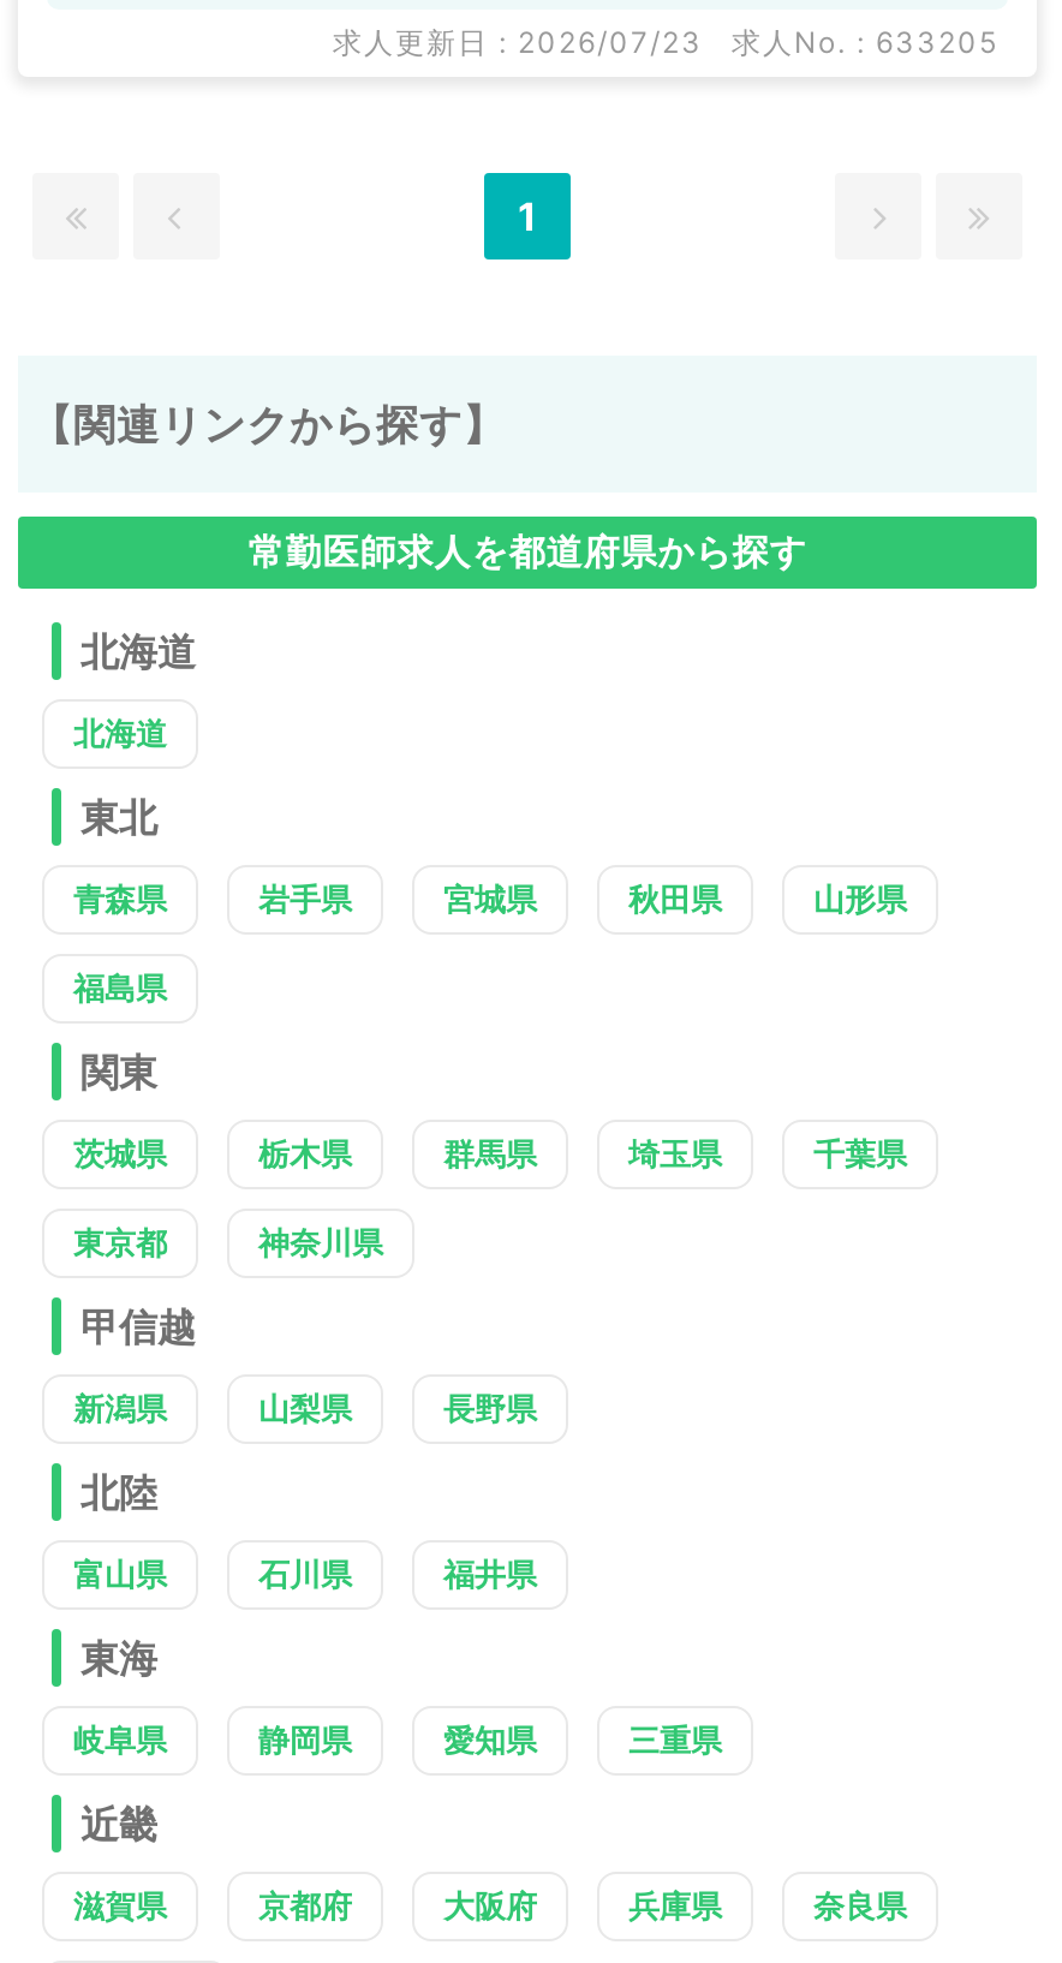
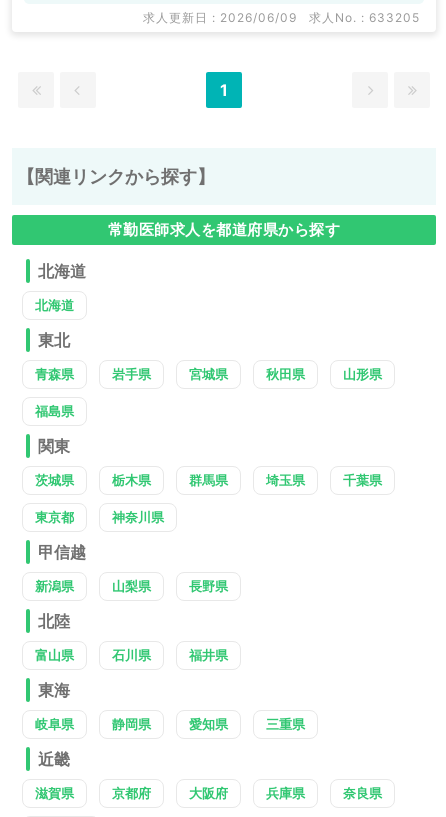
- 求人更新日 : 2026/07/23 求人No. : 633205
+ 求人更新日 : 2026/06/09 求人No. : 633205
